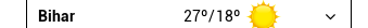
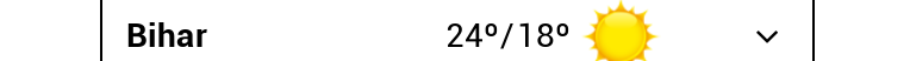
- 27º 18º
+ 24º 18º
